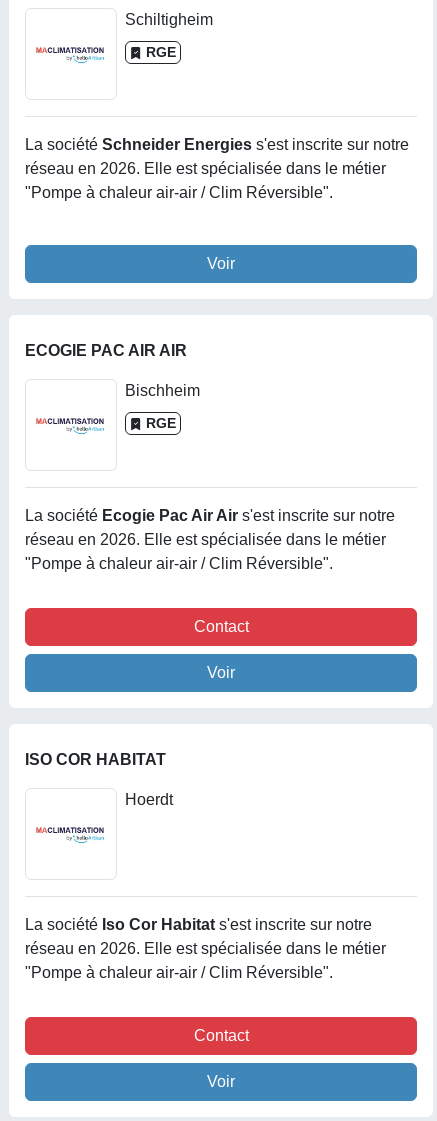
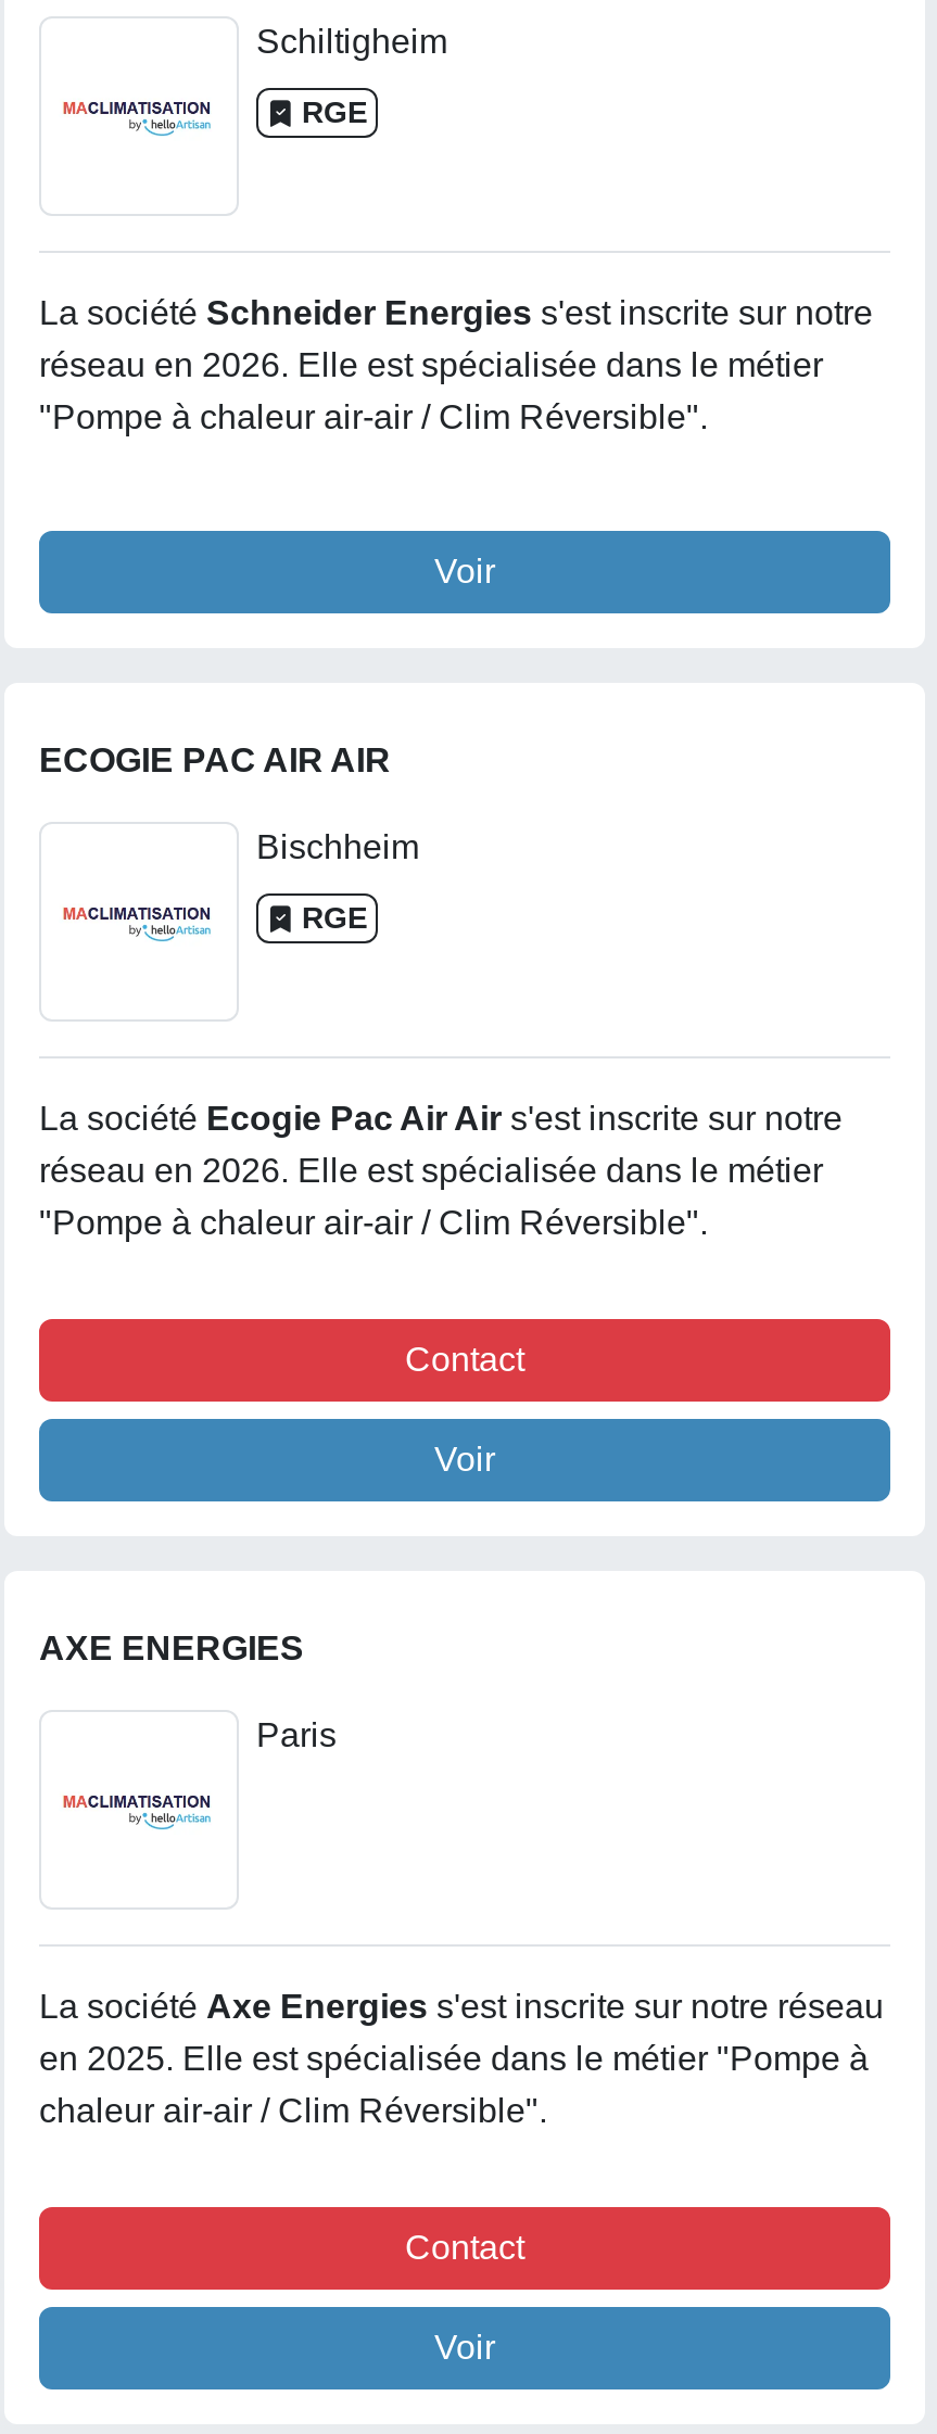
- ISO COR HABITAT
+ AXE ENERGIES

- Hoerdt
+ Paris

- La société Iso Cor Habitat s'est inscrite sur notre
- réseau en 2026. Elle est spécialisée dans le métier
- "Pompe à chaleur air-air / Clim Réversible".
+ La société Axe Energies s'est inscrite sur notre réseau
+ en 2025. Elle est spécialisée dans le métier "Pompe à
+ chaleur air-air / Clim Réversible".
